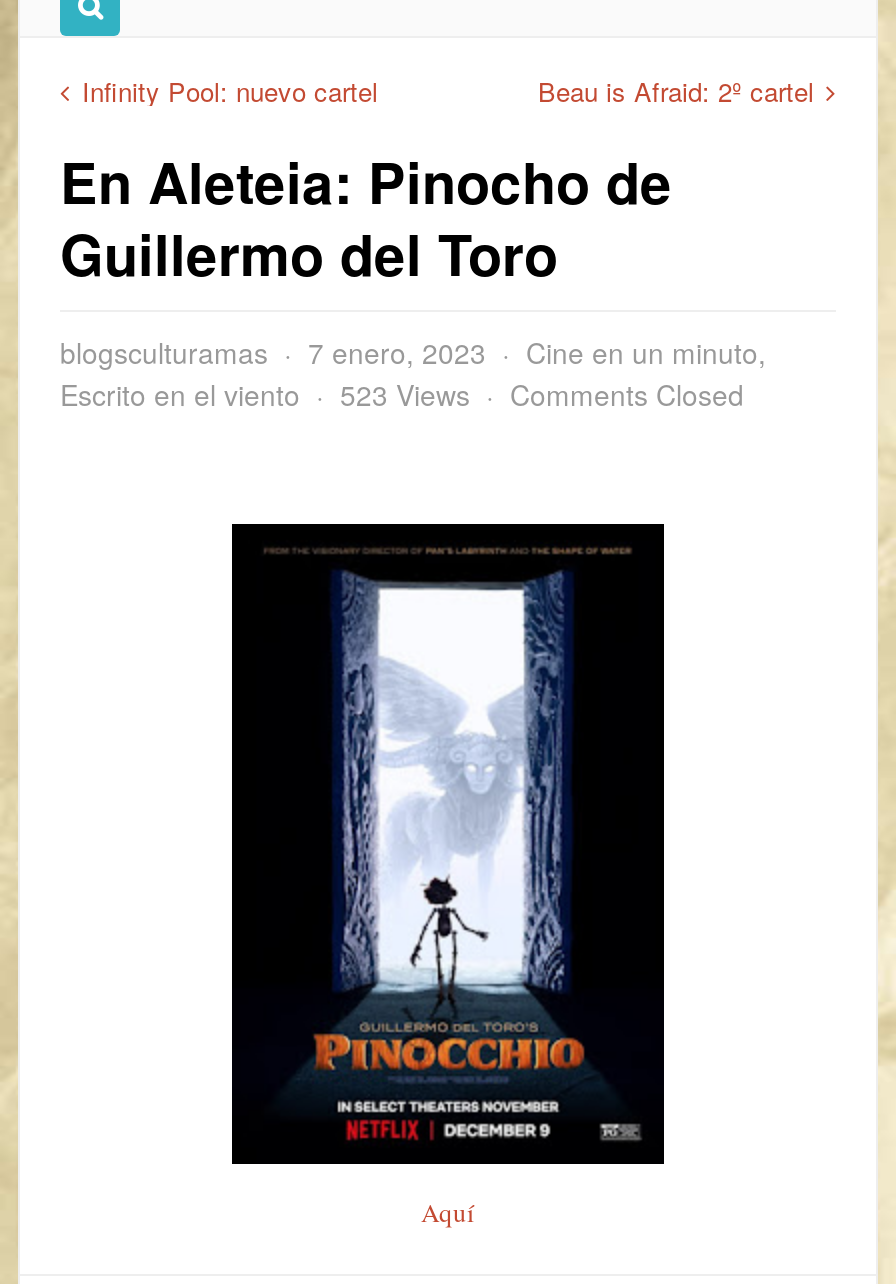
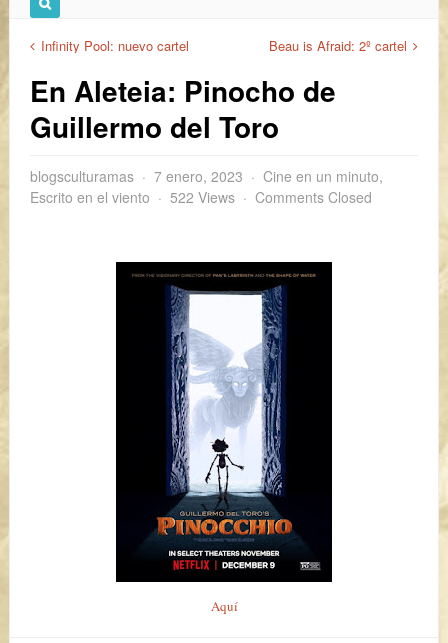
- Escrito en el viento 523 Views Comments Closed
+ Escrito en el viento 522 Views Comments Closed
